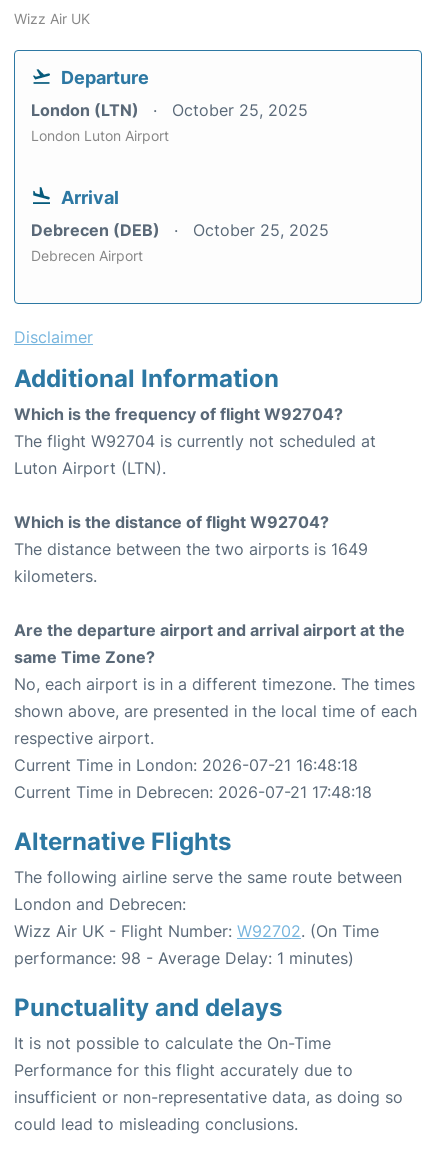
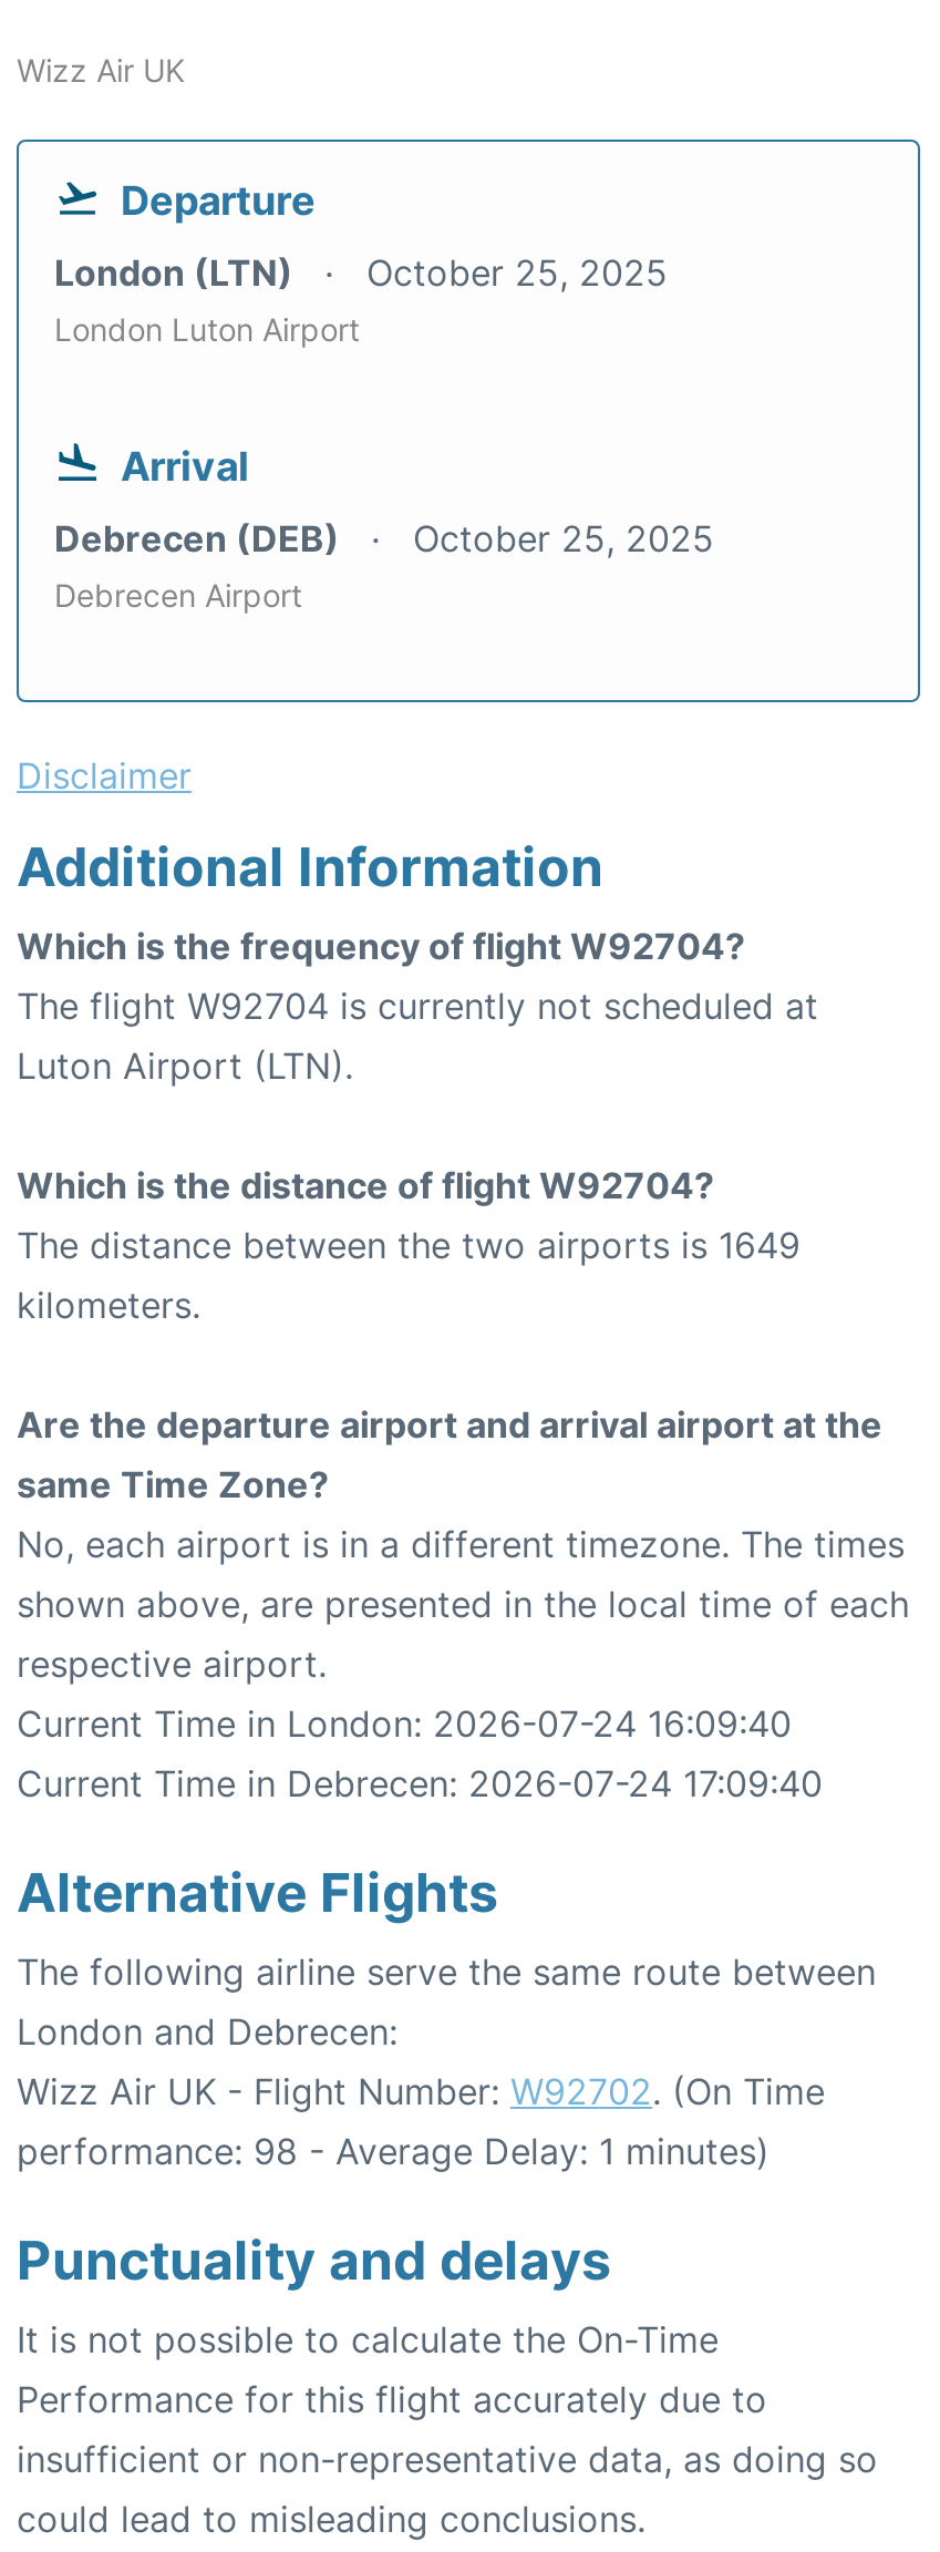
- Current Time in London: 2026-07-21 16:48:18
+ Current Time in London: 2026-07-24 16:09:40

- Current Time in Debrecen: 2026-07-21 17:48:18
+ Current Time in Debrecen: 2026-07-24 17:09:40
